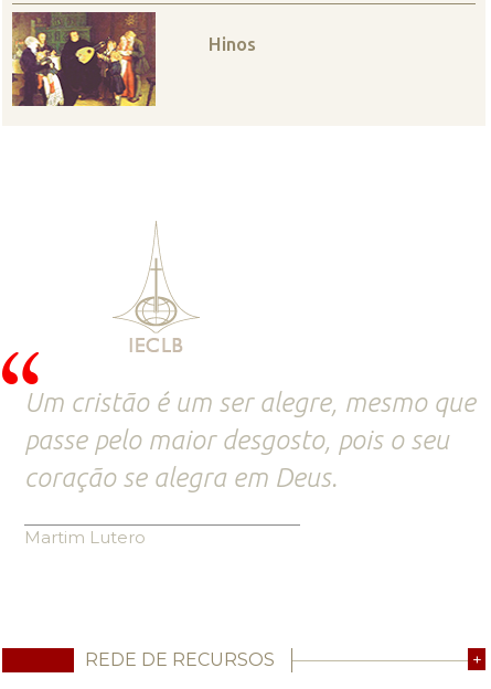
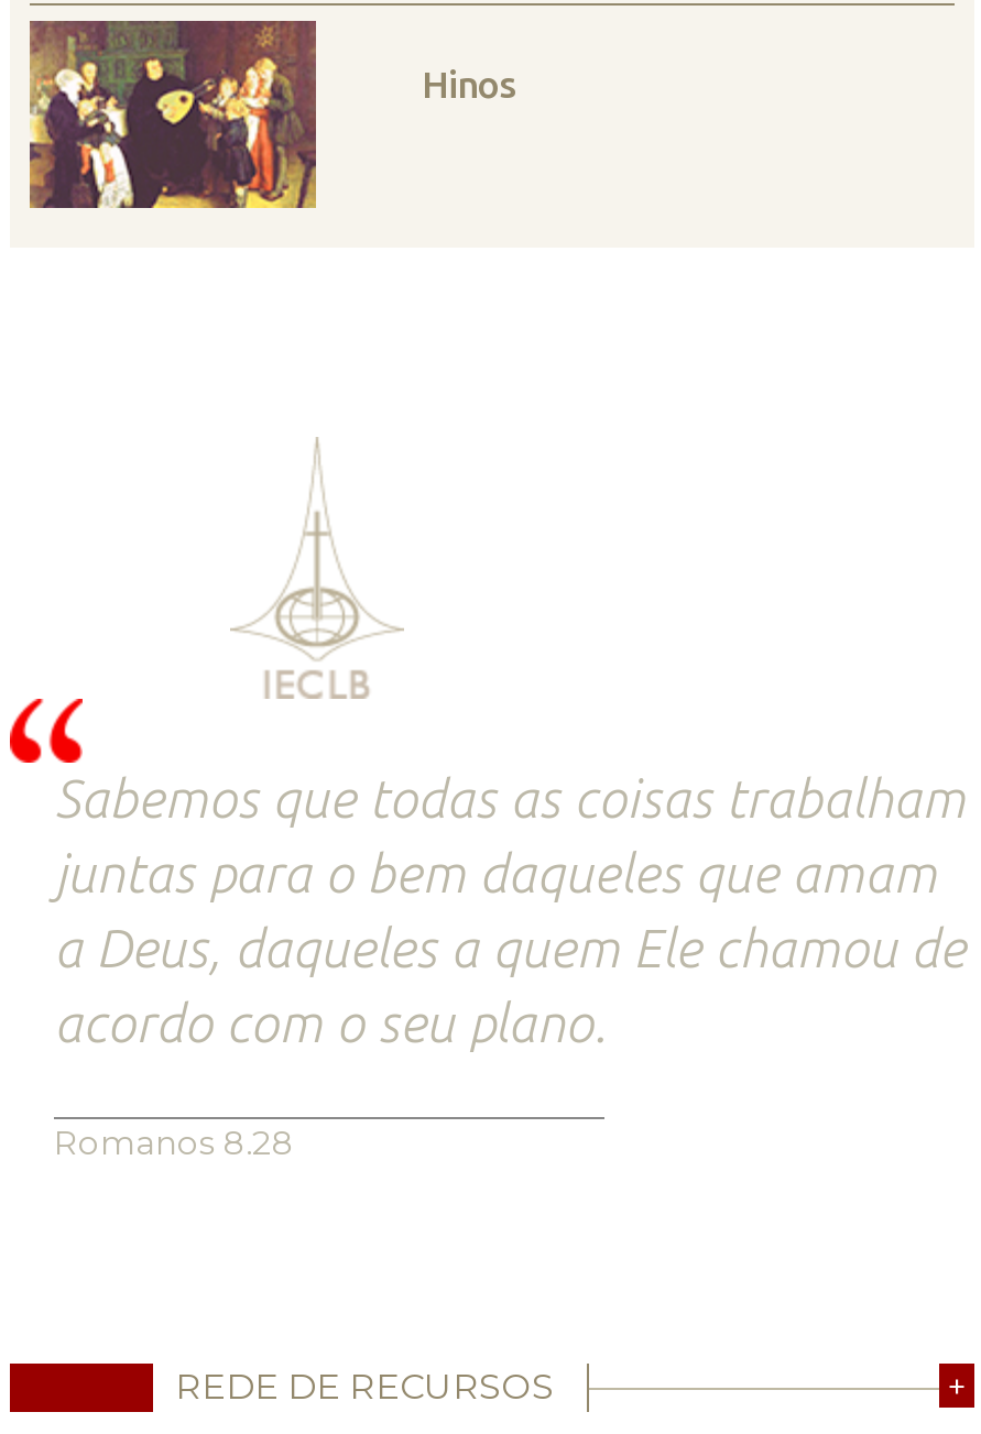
- Um cristão é um ser alegre, mesmo que
- passe pelo maior desgosto, pois o seu
- coração se alegra em Deus.
+ Sabemos que todas as coisas trabalham
+ juntas para o bem daqueles que amam
+ a Deus, daqueles a quem Ele chamou de
+ acordo com o seu plano.

- Martim Lutero
+ Romanos 8.28
